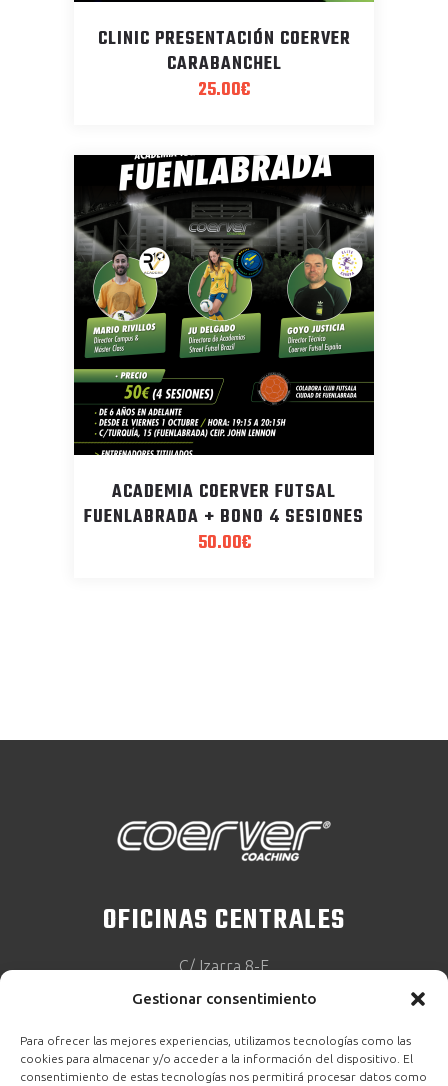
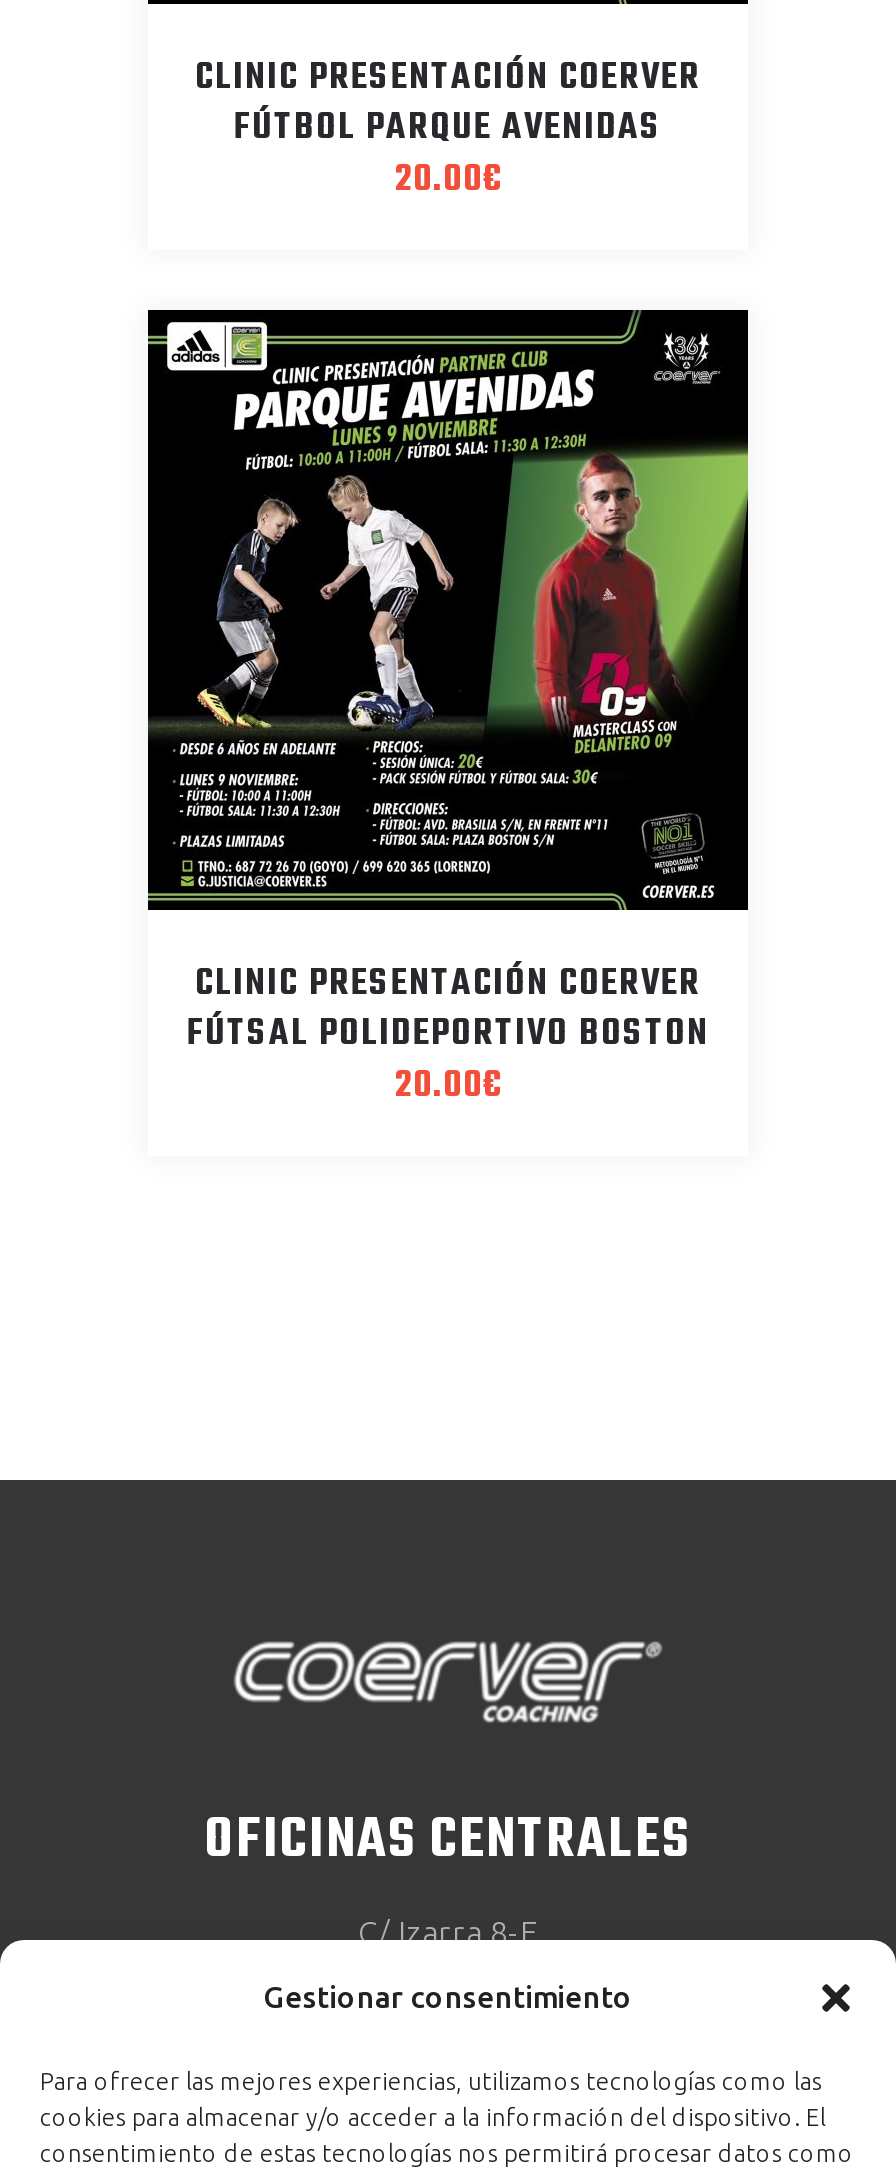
- CARABANCHEL
- 25.00€
+ FÚTBOL PARQUE AVENIDAS
+ 20.00€

- [image]
- ACADEMIA COERVER FUTSAL
- FUENLABRADA + BONO 4 SESIONES
- 50.00€
+ [image]
+ CLINIC PRESENTACIÓN COERVER
+ FÚTSAL POLIDEPORTIVO BOSTON
+ 20.00€
